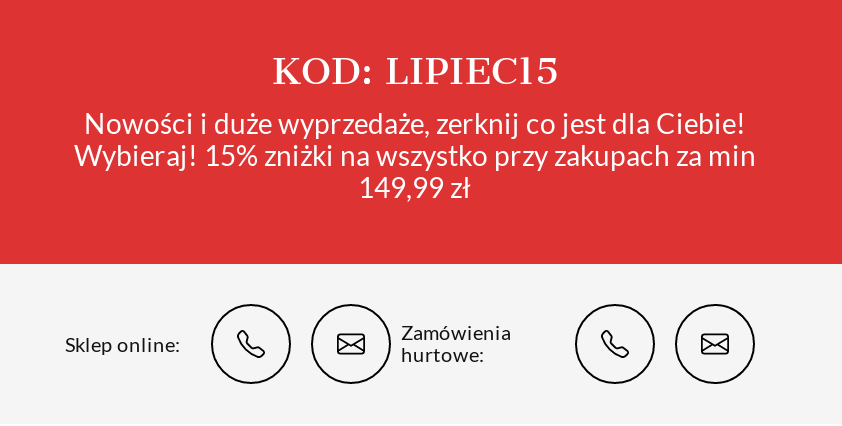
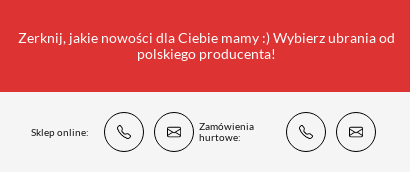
- KOD: LIPIEC15
- Nowości i duże wyprzedaże, zerknij co jest dla Ciebie!
- Wybieraj! 15% zniżki na wszystko przy zakupach za min
- 149,99 zł
+ Zerknij, jakie nowości dla Ciebie mamy :) Wybierz ubrania od
+ polskiego producenta!
